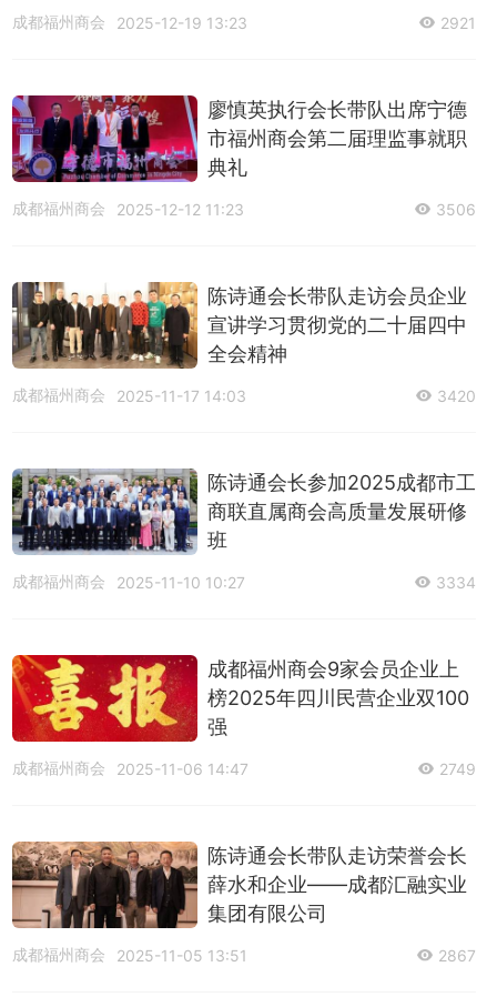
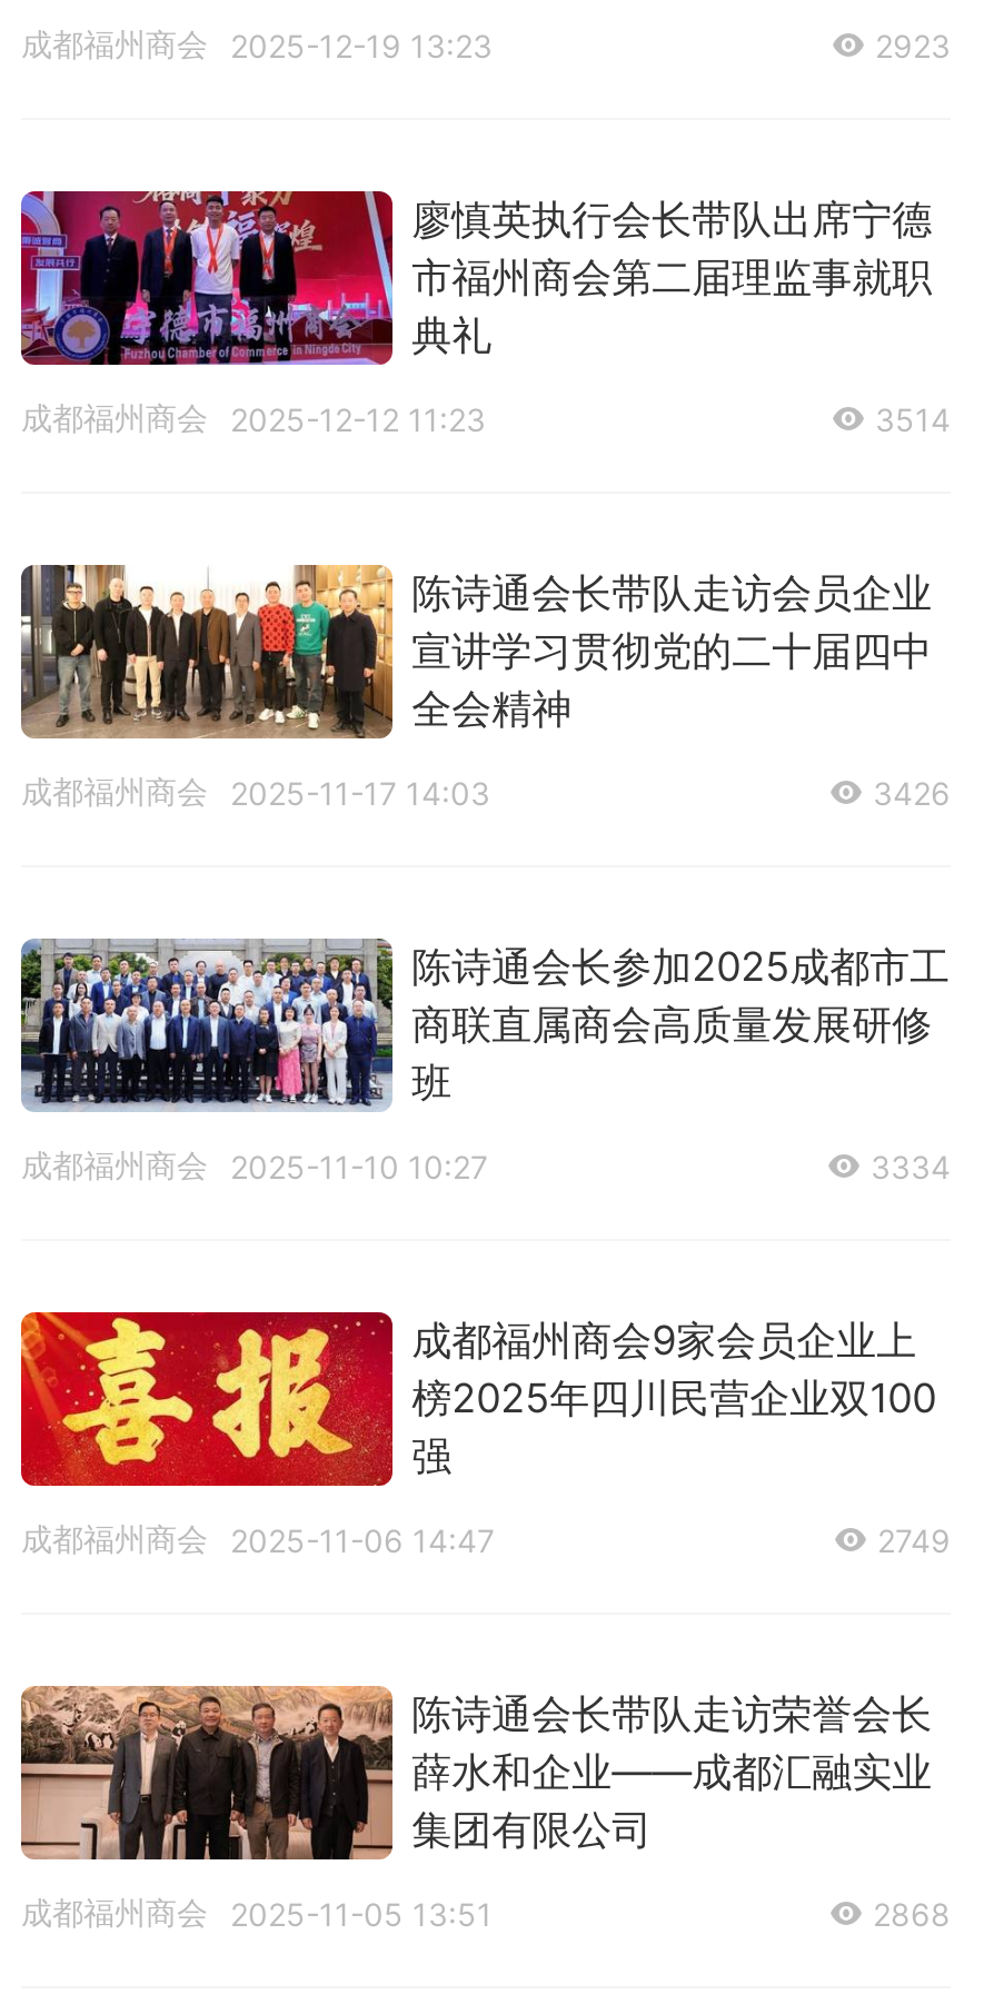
- 2921
+ 2923

- 3506
+ 3514

- 3420
+ 3426

- 2867
+ 2868
